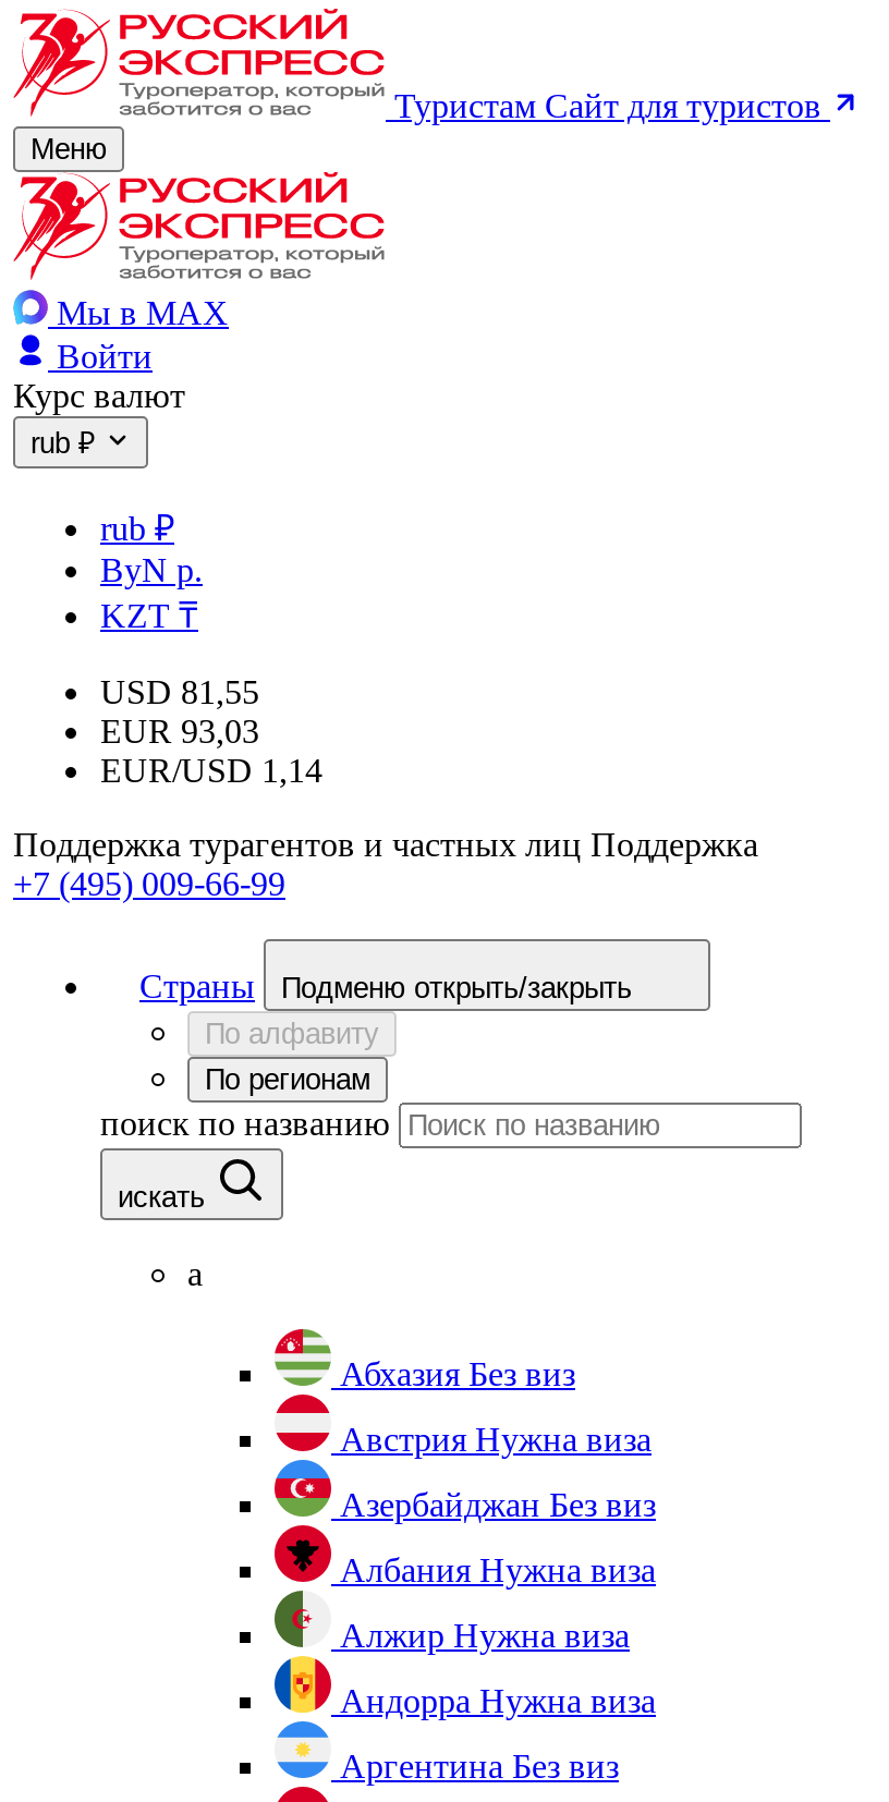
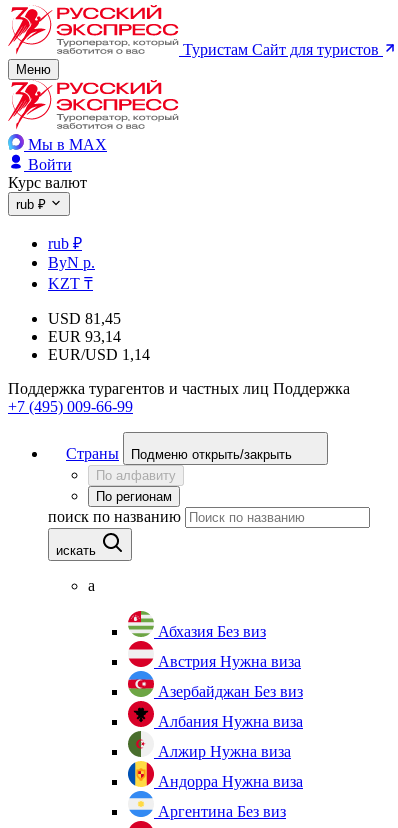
- USD 81,55
+ USD 81,45

- EUR 93,03
+ EUR 93,14
